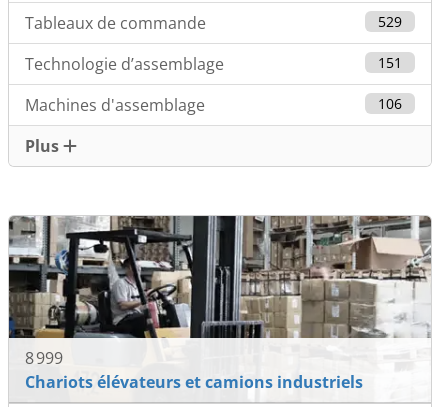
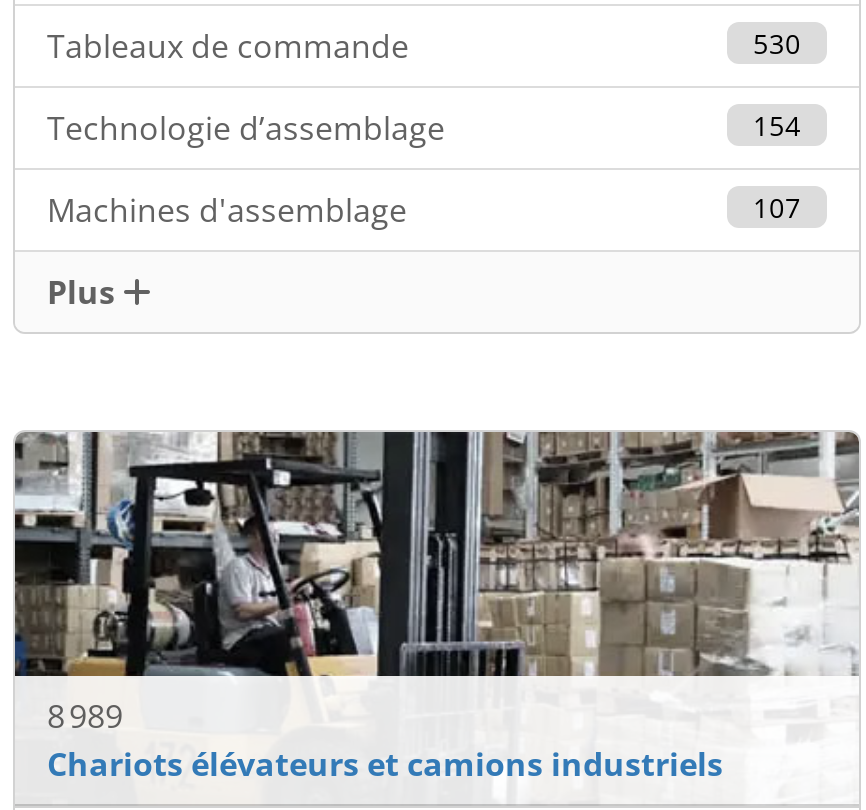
- 529
+ 530

- 151
+ 154

- 106
+ 107

- 8 999
+ 8 989
